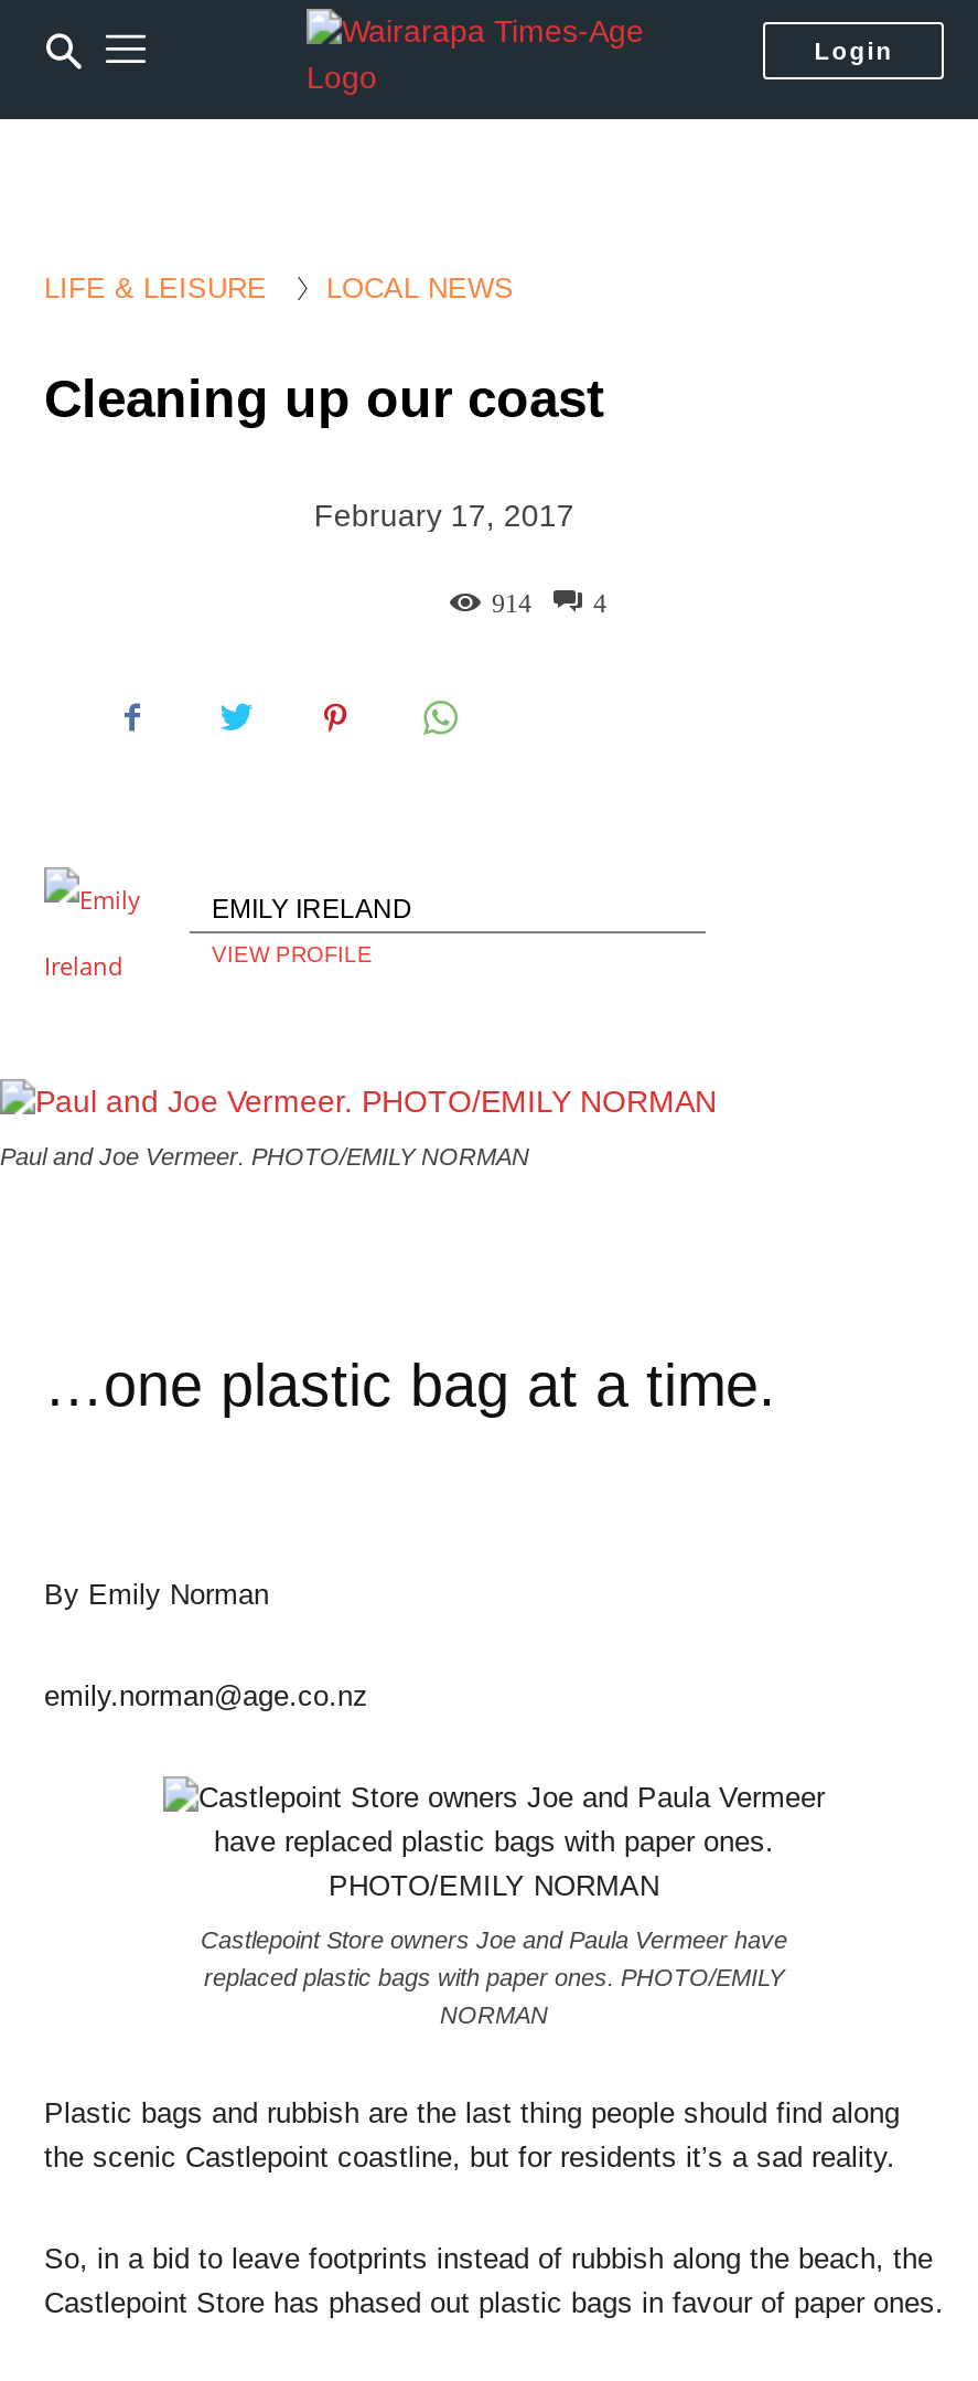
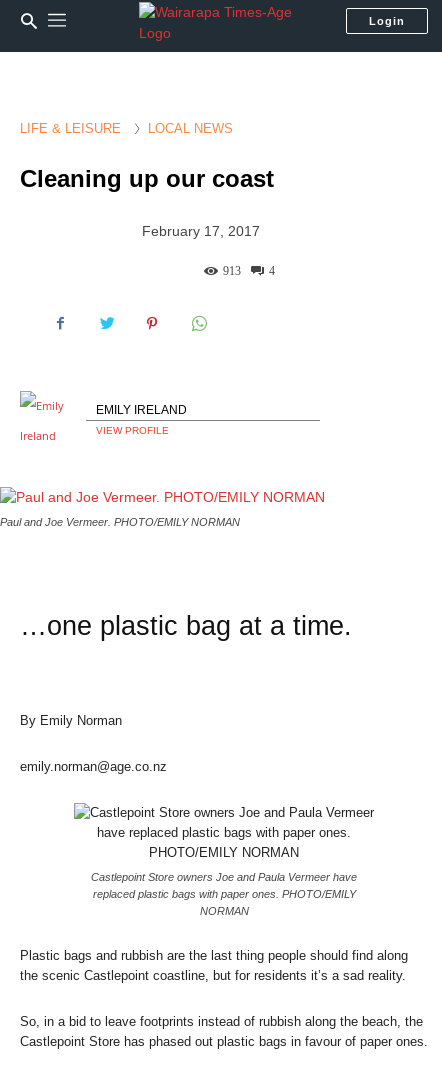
- 914 4
+ 913 4
